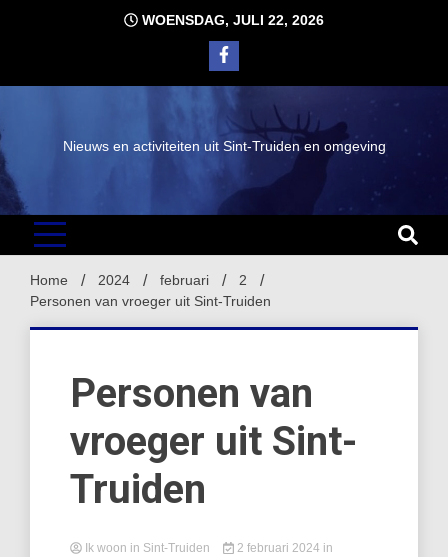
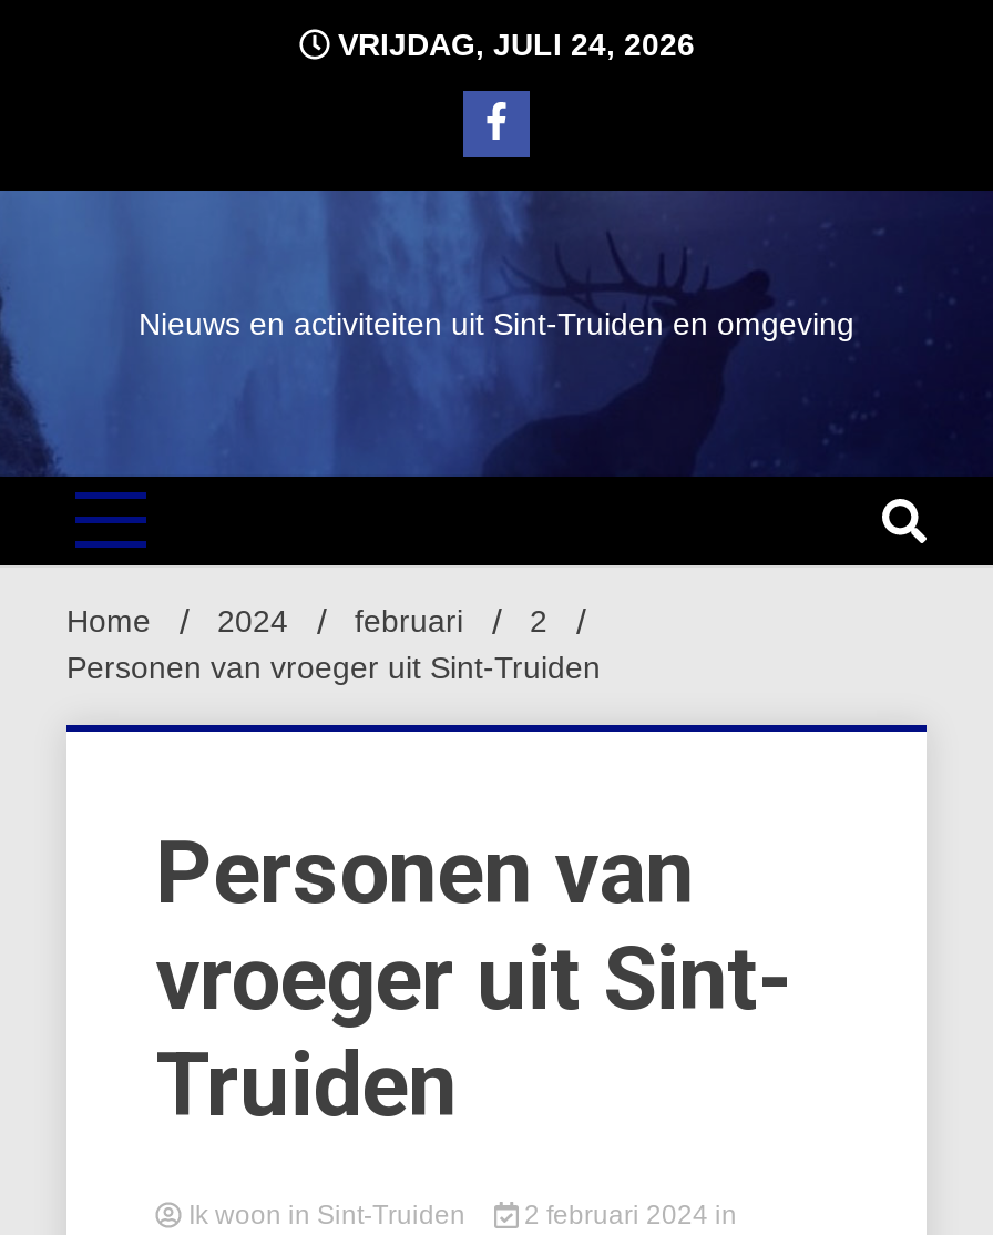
- WOENSDAG, JULI 22, 2026
+ VRIJDAG, JULI 24, 2026
